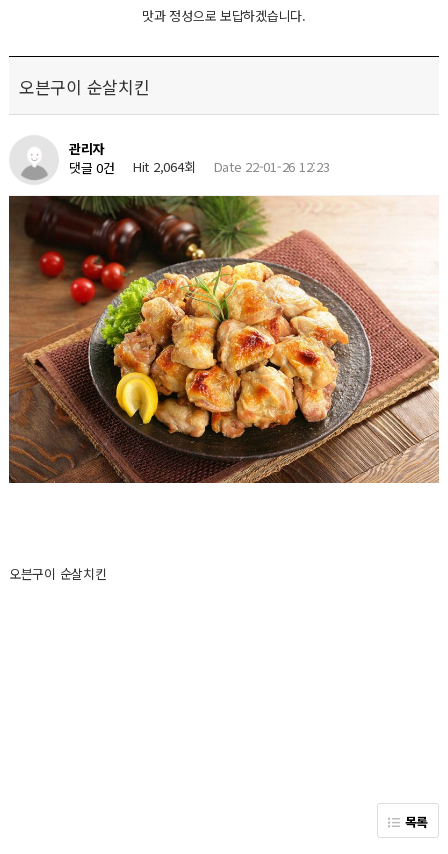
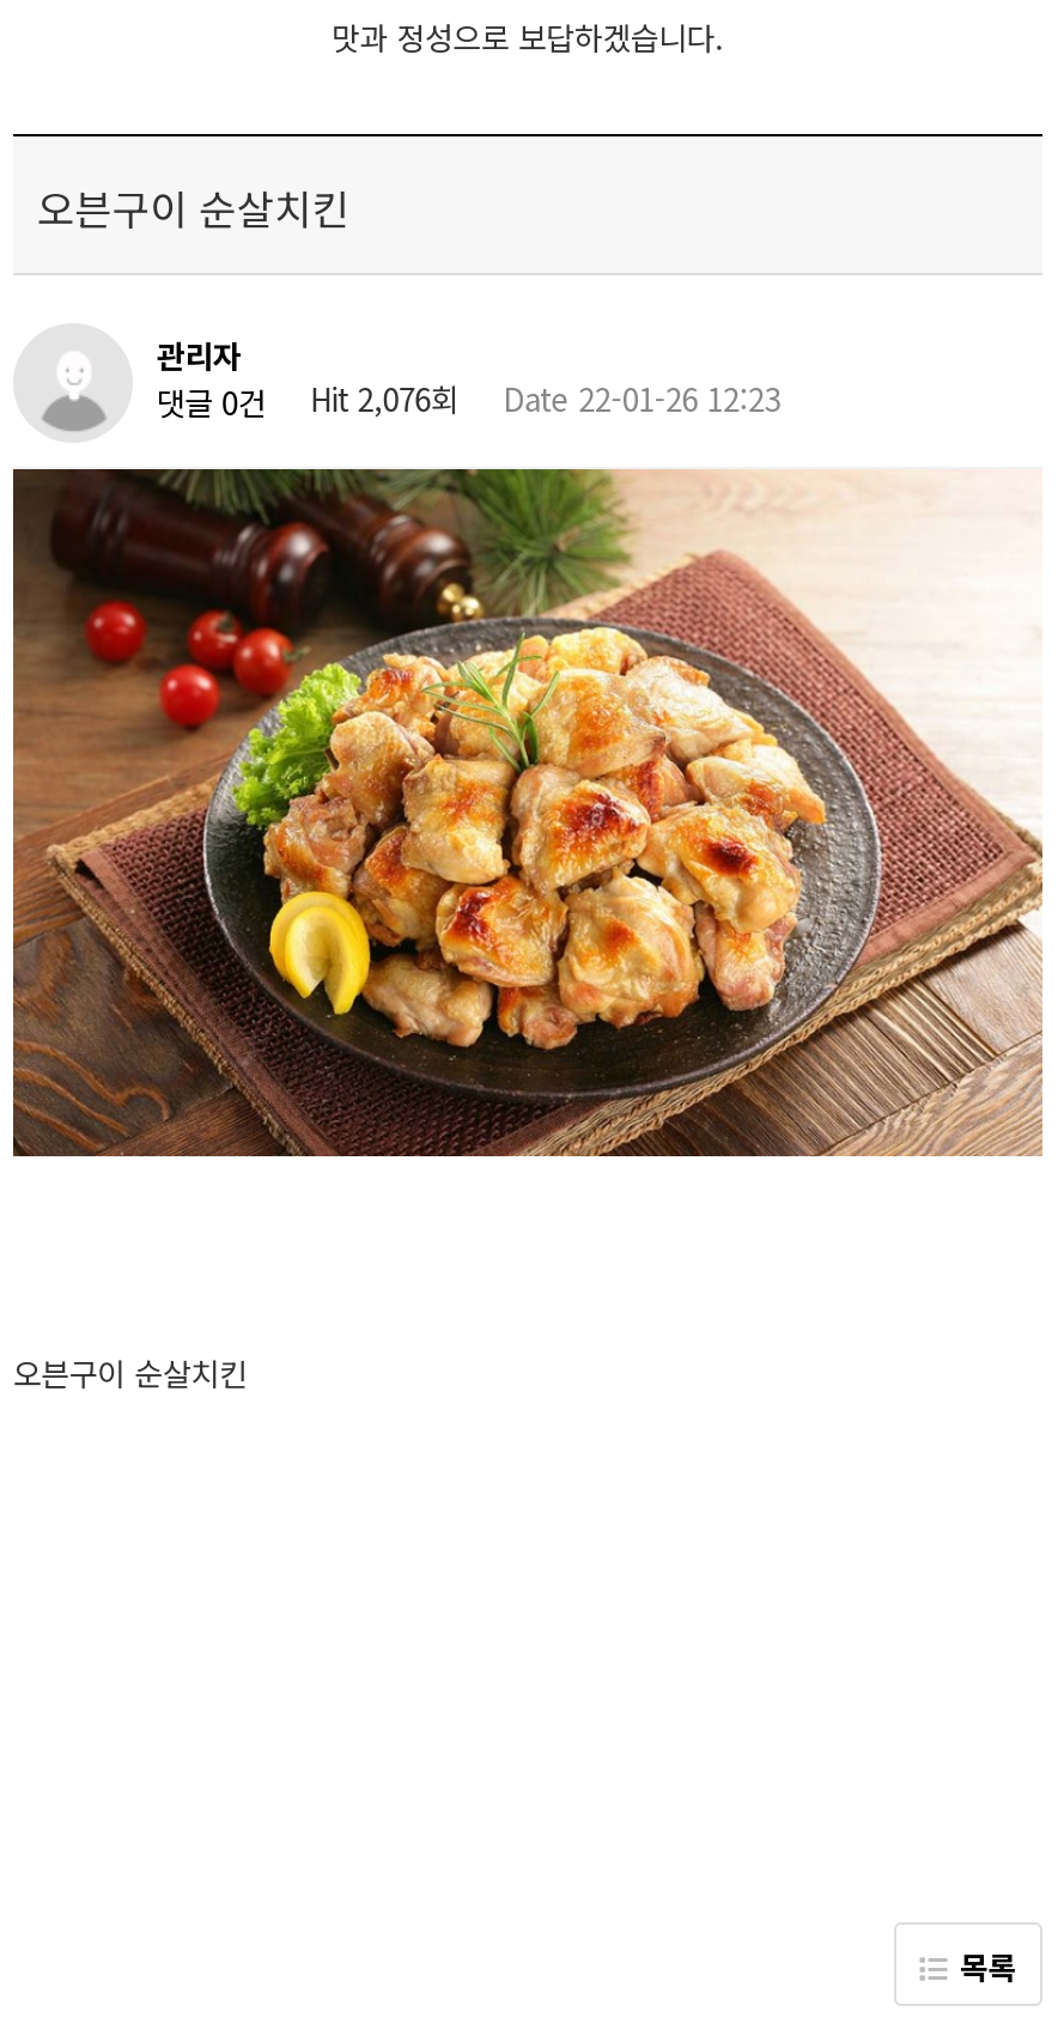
- 댓글 0건 Hit 2,064회 Date 22-01-26 12:23
+ 댓글 0건 Hit 2,076회 Date 22-01-26 12:23
